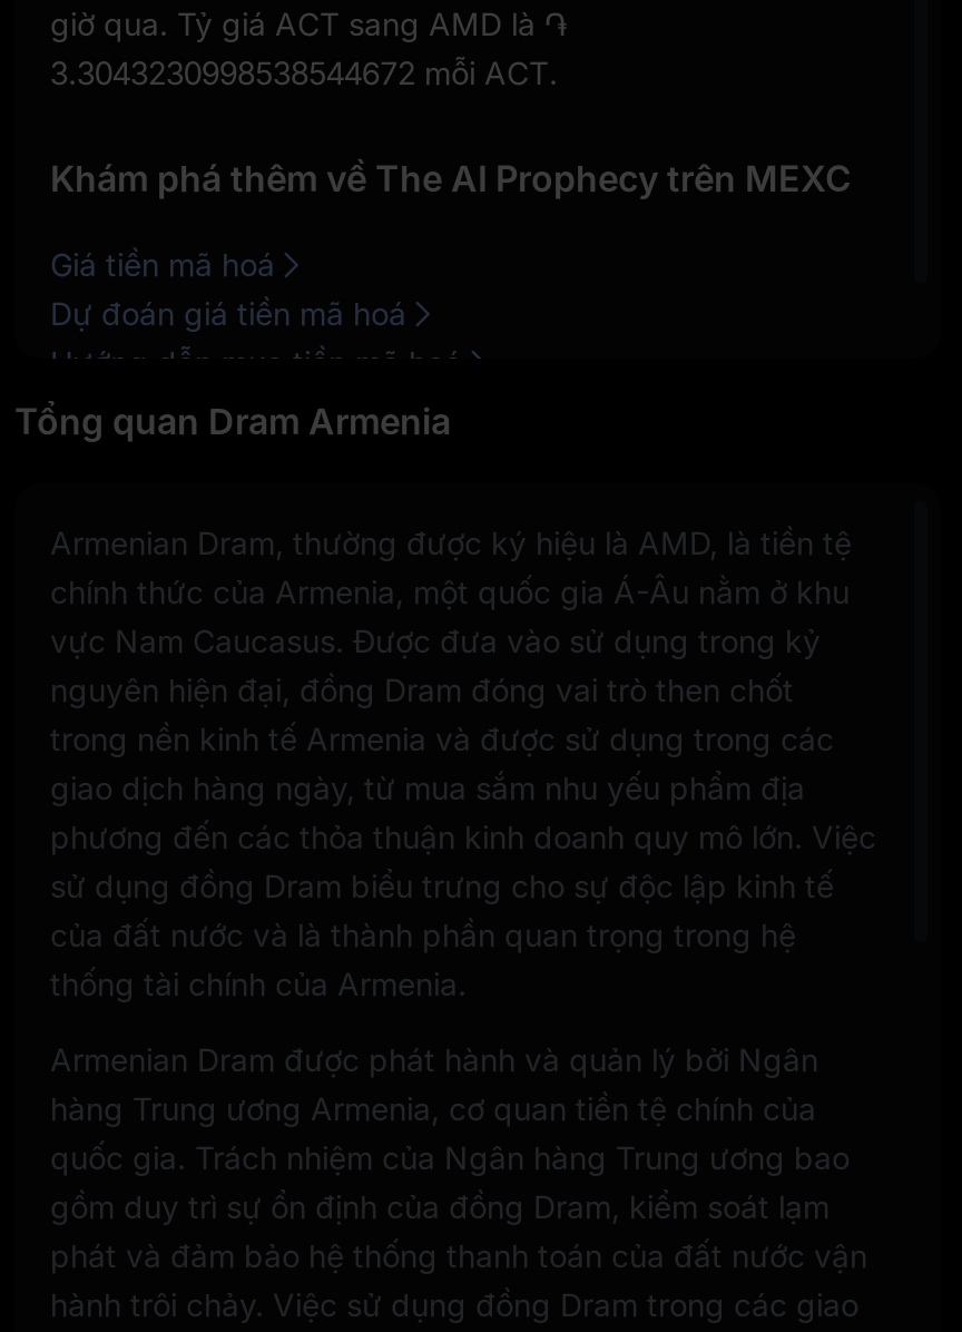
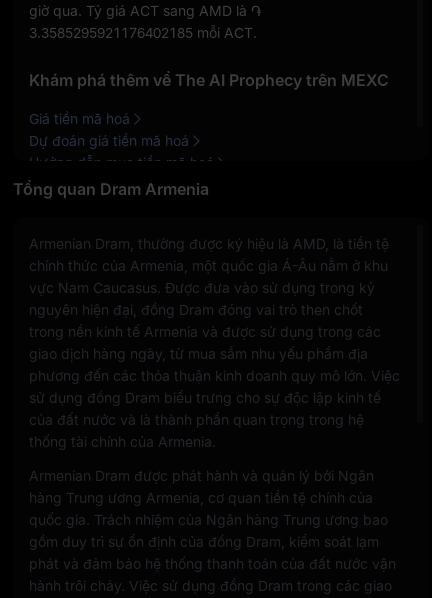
- 3.3043230998538544672 mỗi ACT.
+ 3.3585295921176402185 mỗi ACT.
